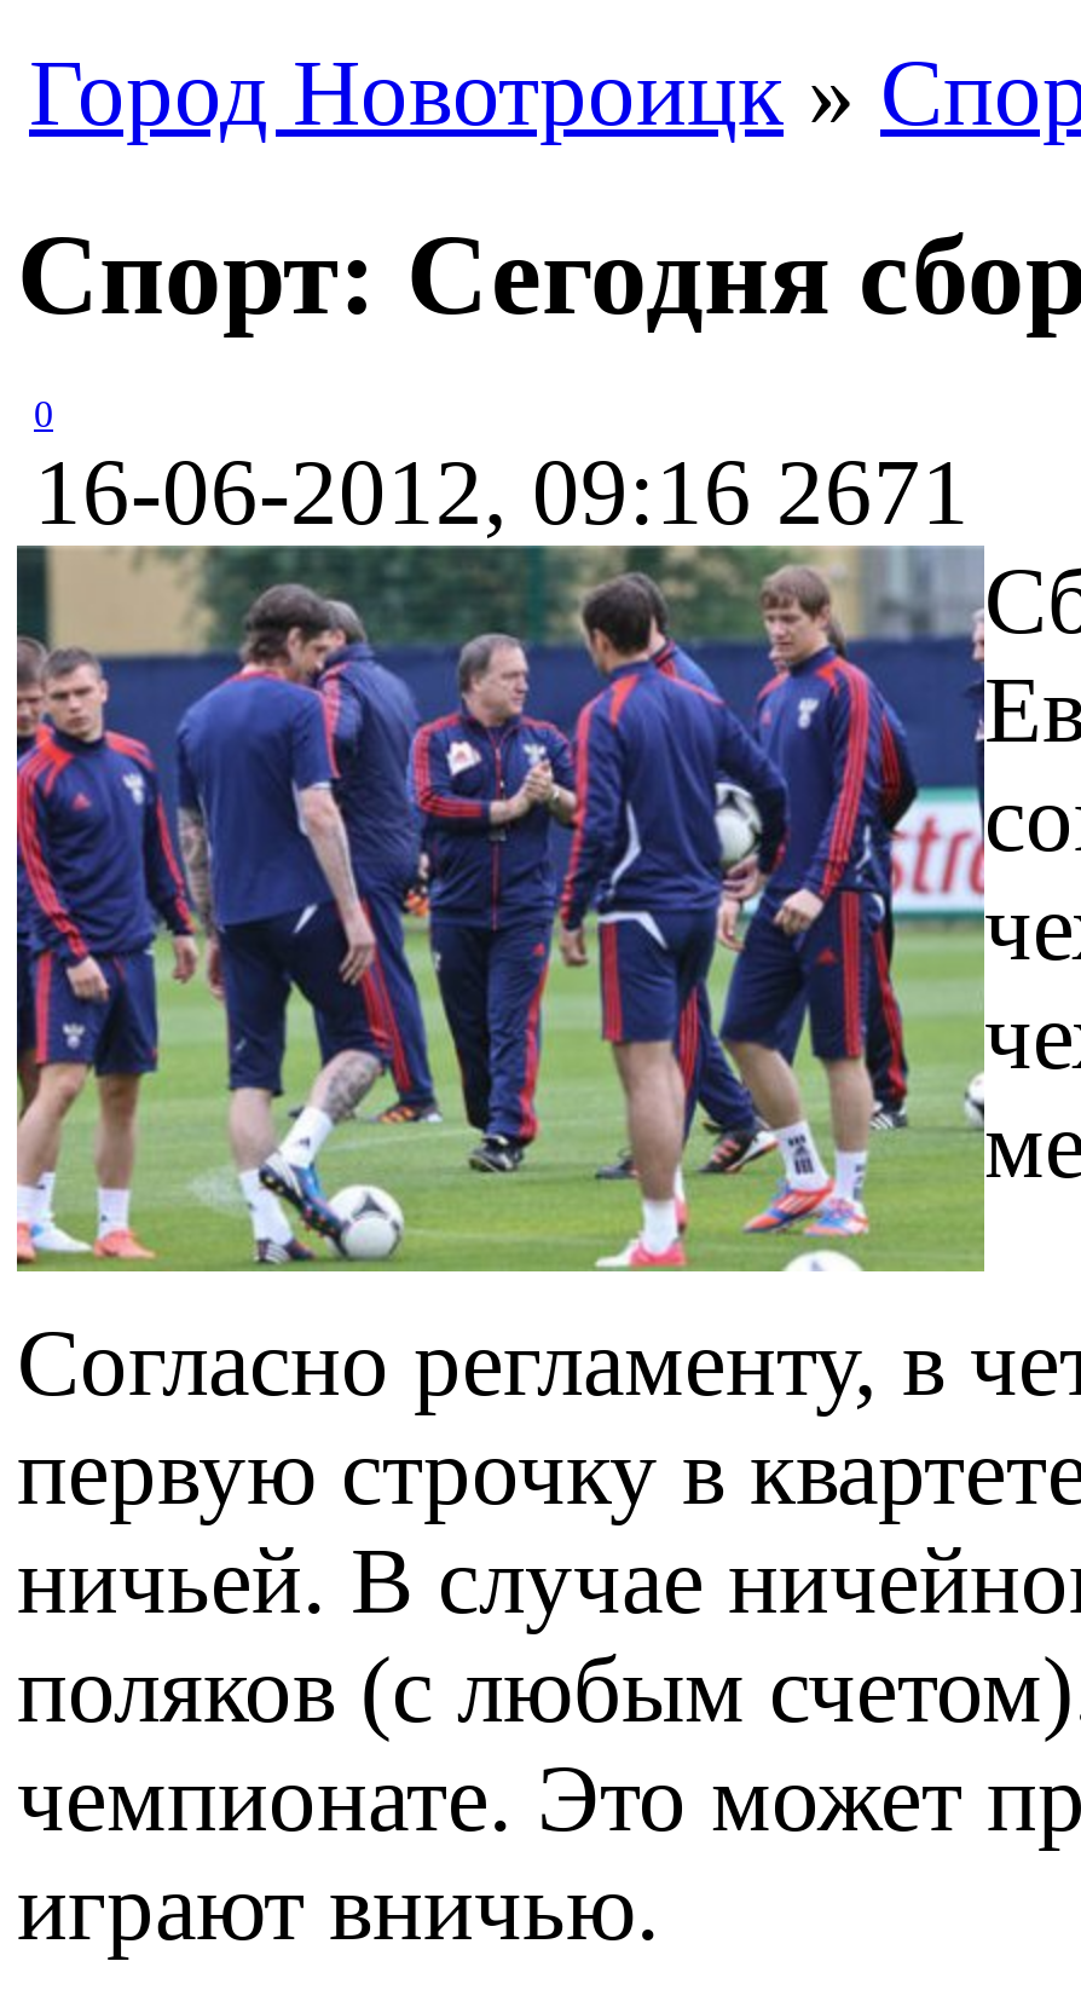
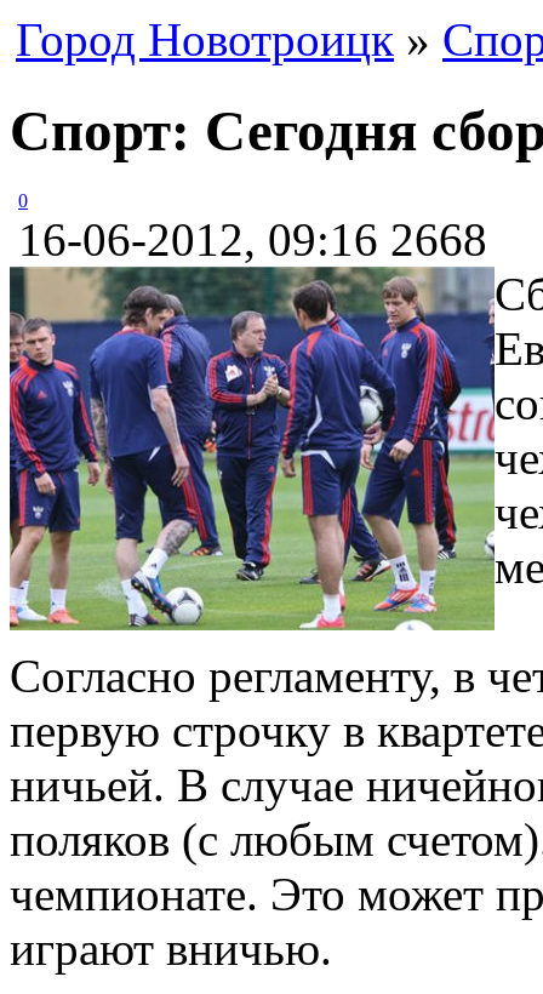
- 16-06-2012, 09:16 2671
+ 16-06-2012, 09:16 2668
